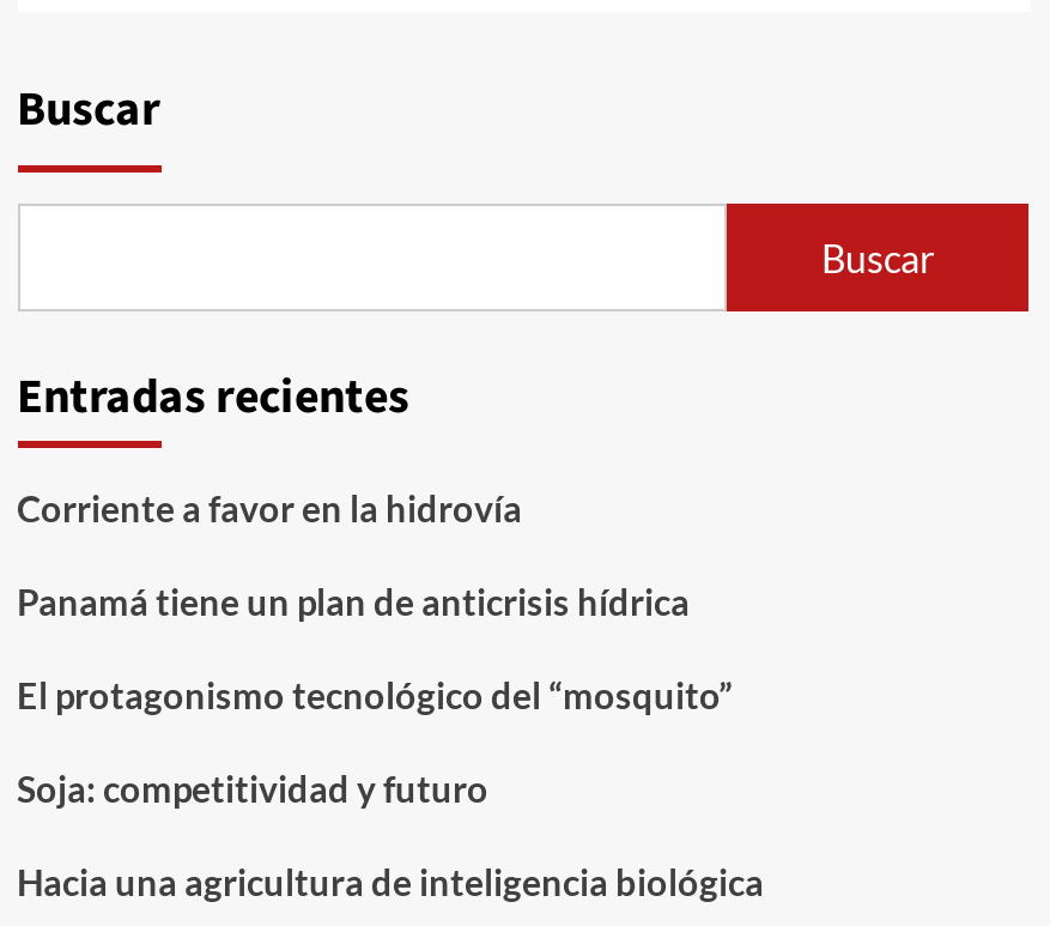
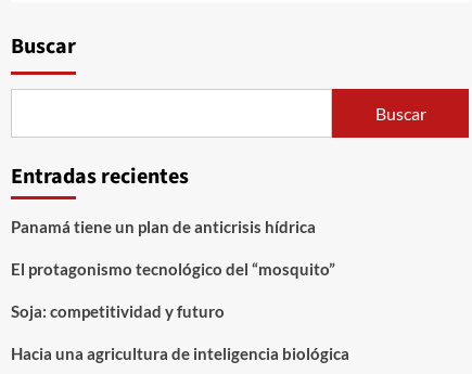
- Corriente a favor en la hidrovía
